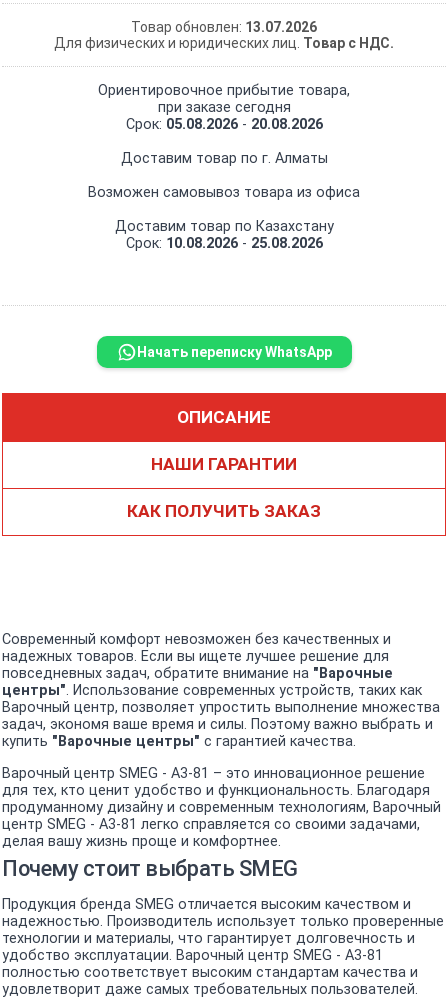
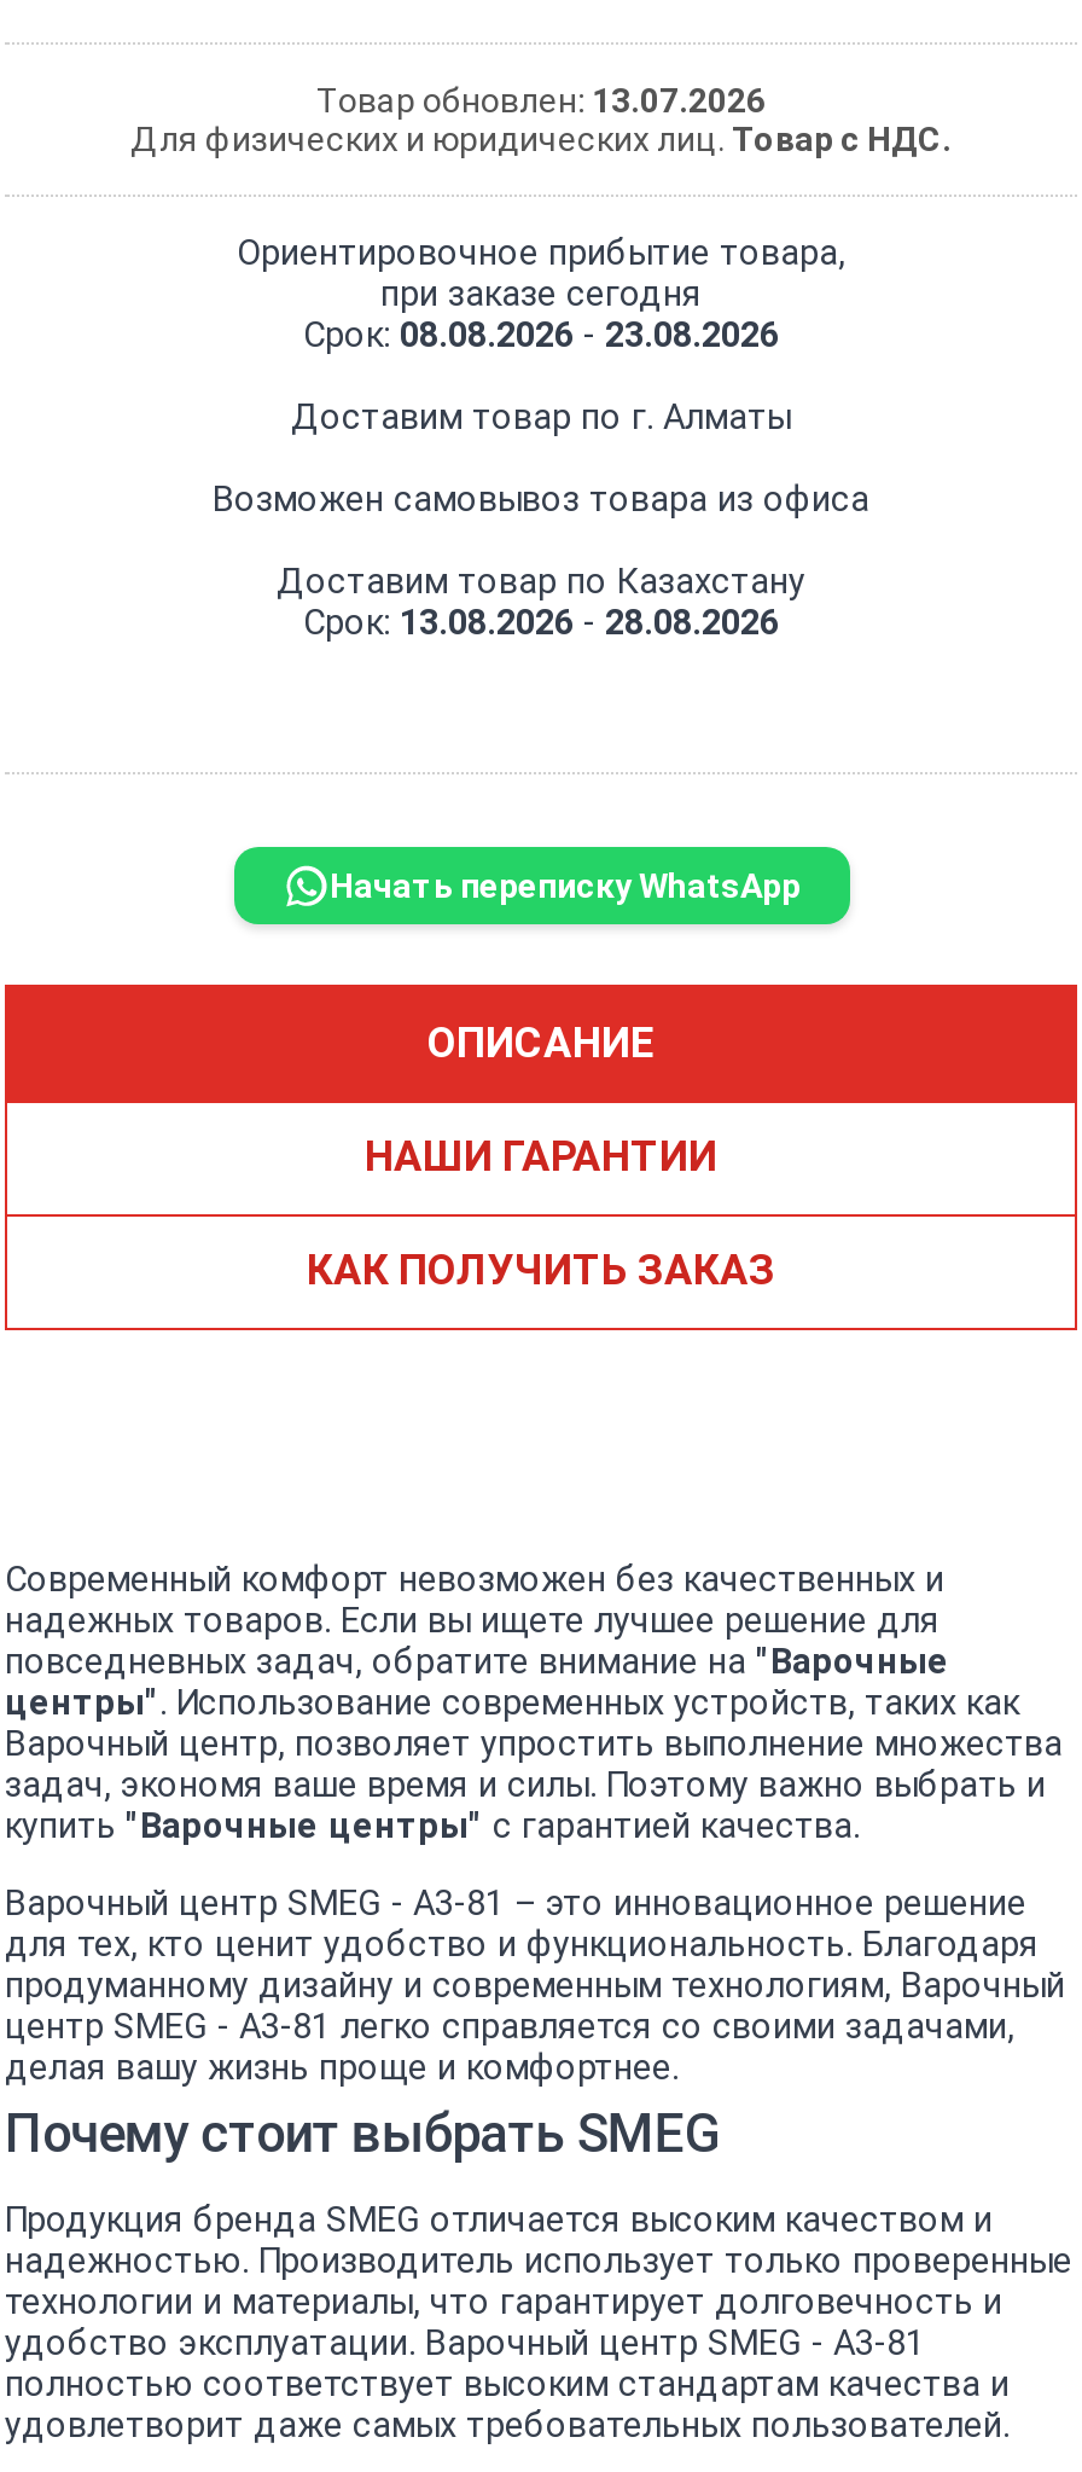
- Срок: 05.08.2026 - 20.08.2026
+ Срок: 08.08.2026 - 23.08.2026

- Срок: 10.08.2026 - 25.08.2026
+ Срок: 13.08.2026 - 28.08.2026
